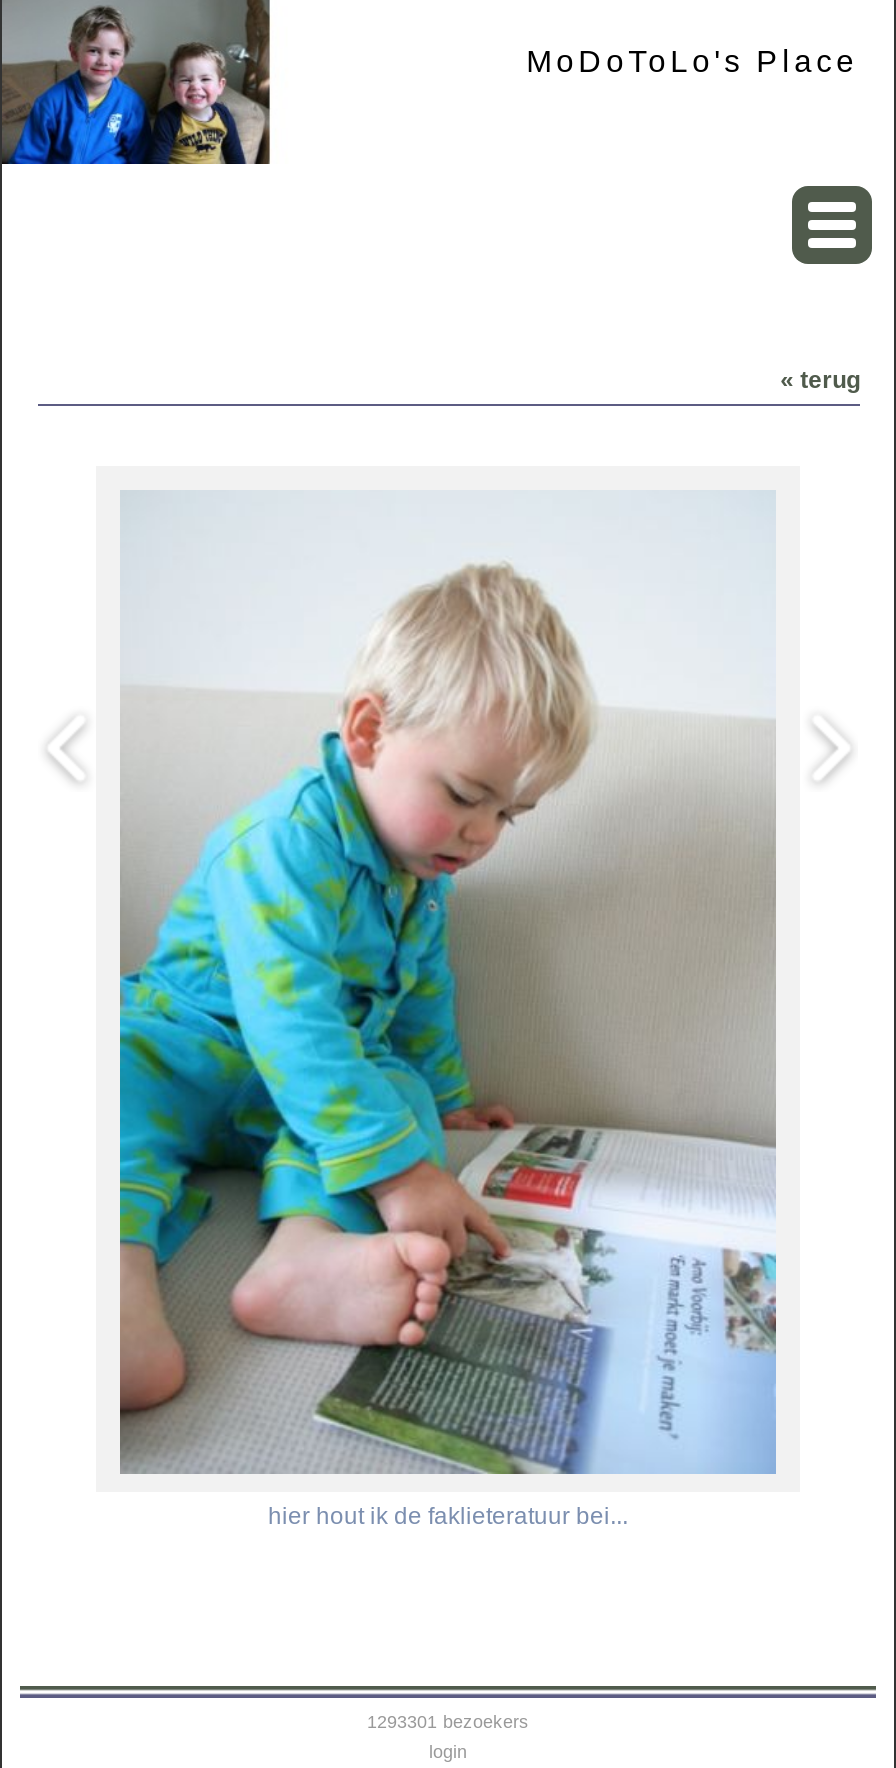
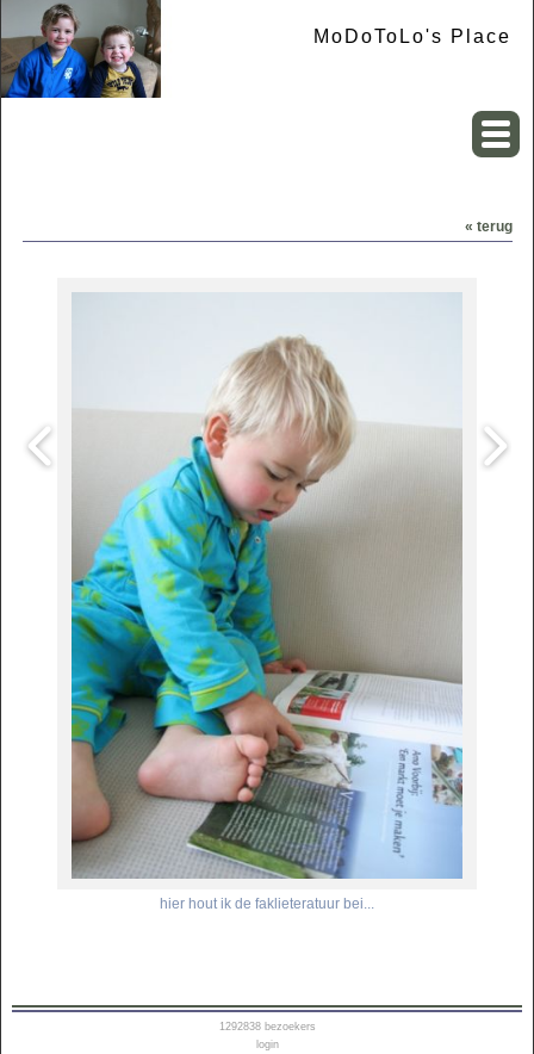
- 1293301 bezoekers
+ 1292838 bezoekers
